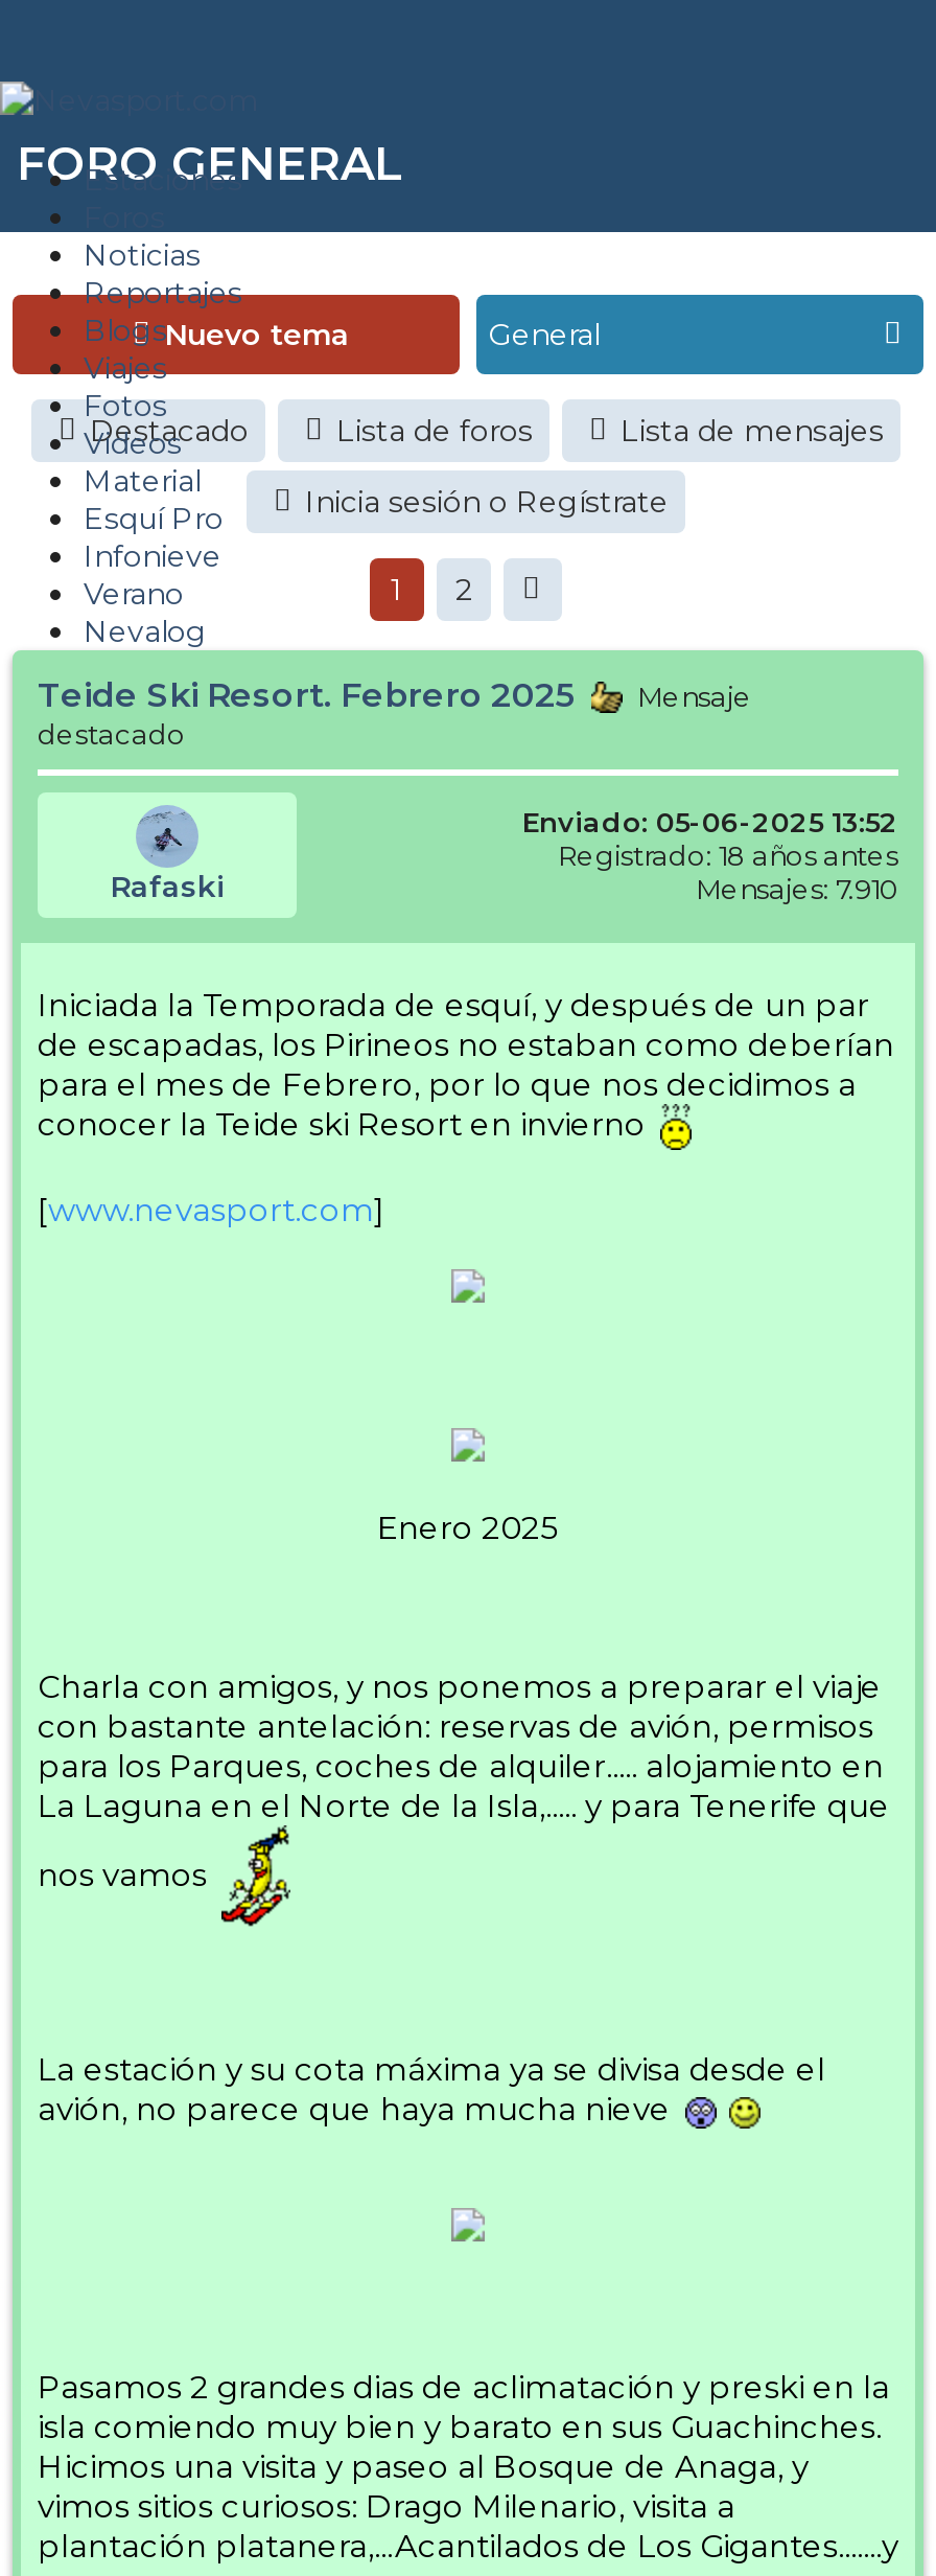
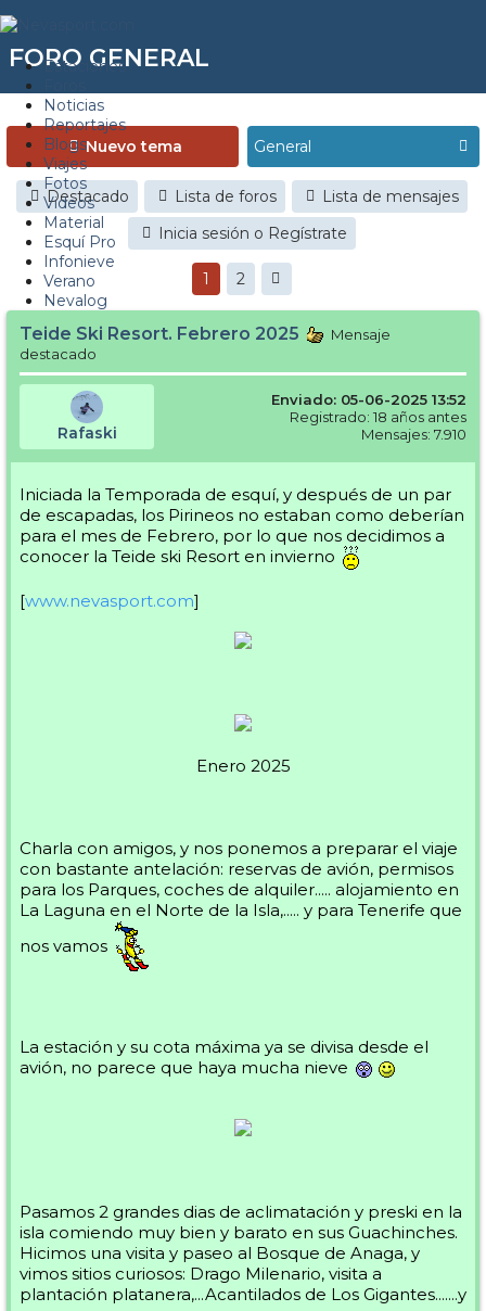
- [image]
+ [image]
